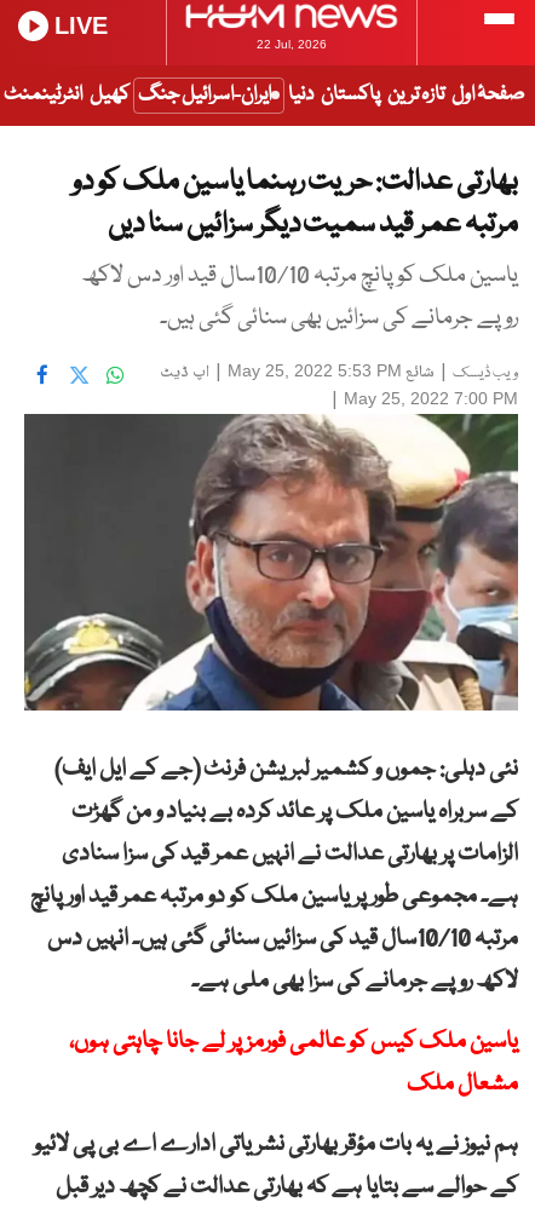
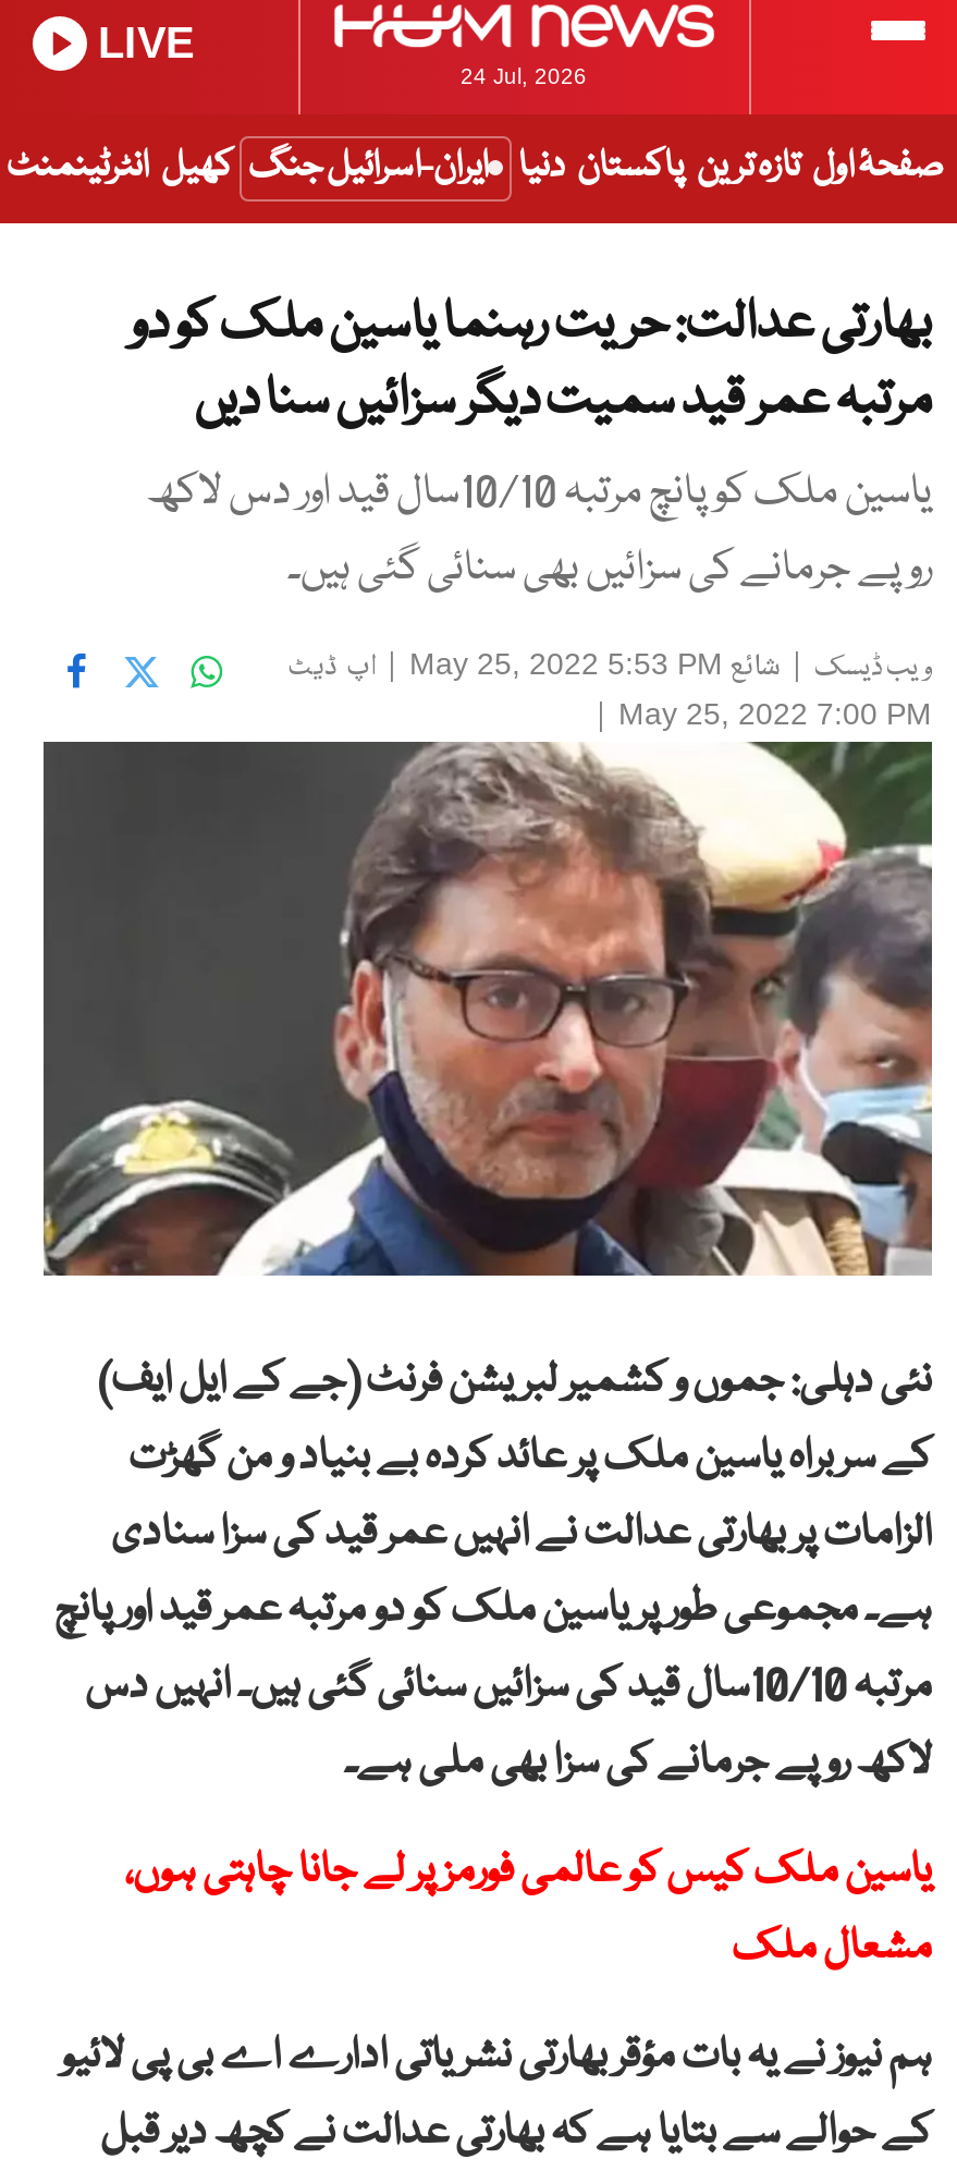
- 22 Jul, 2026
+ 24 Jul, 2026
